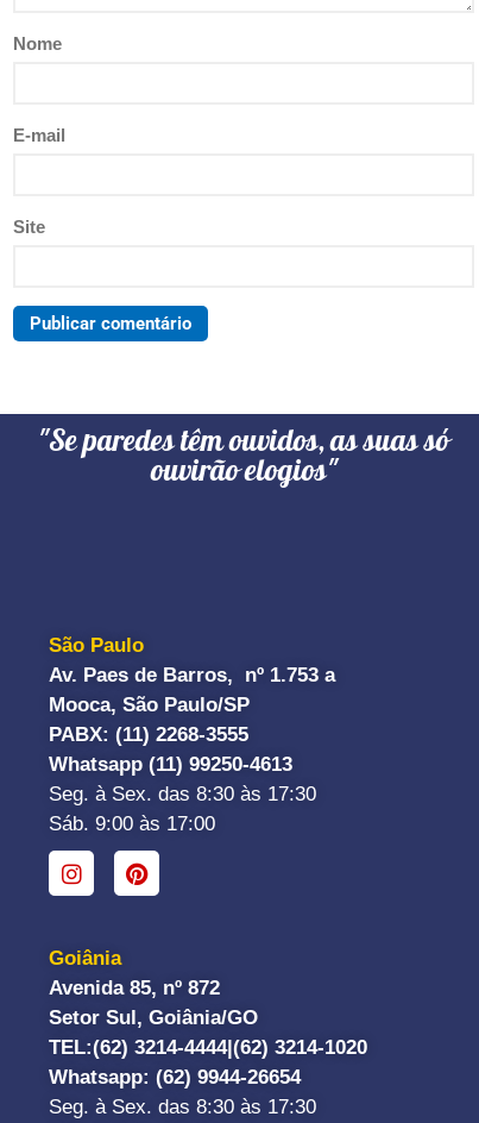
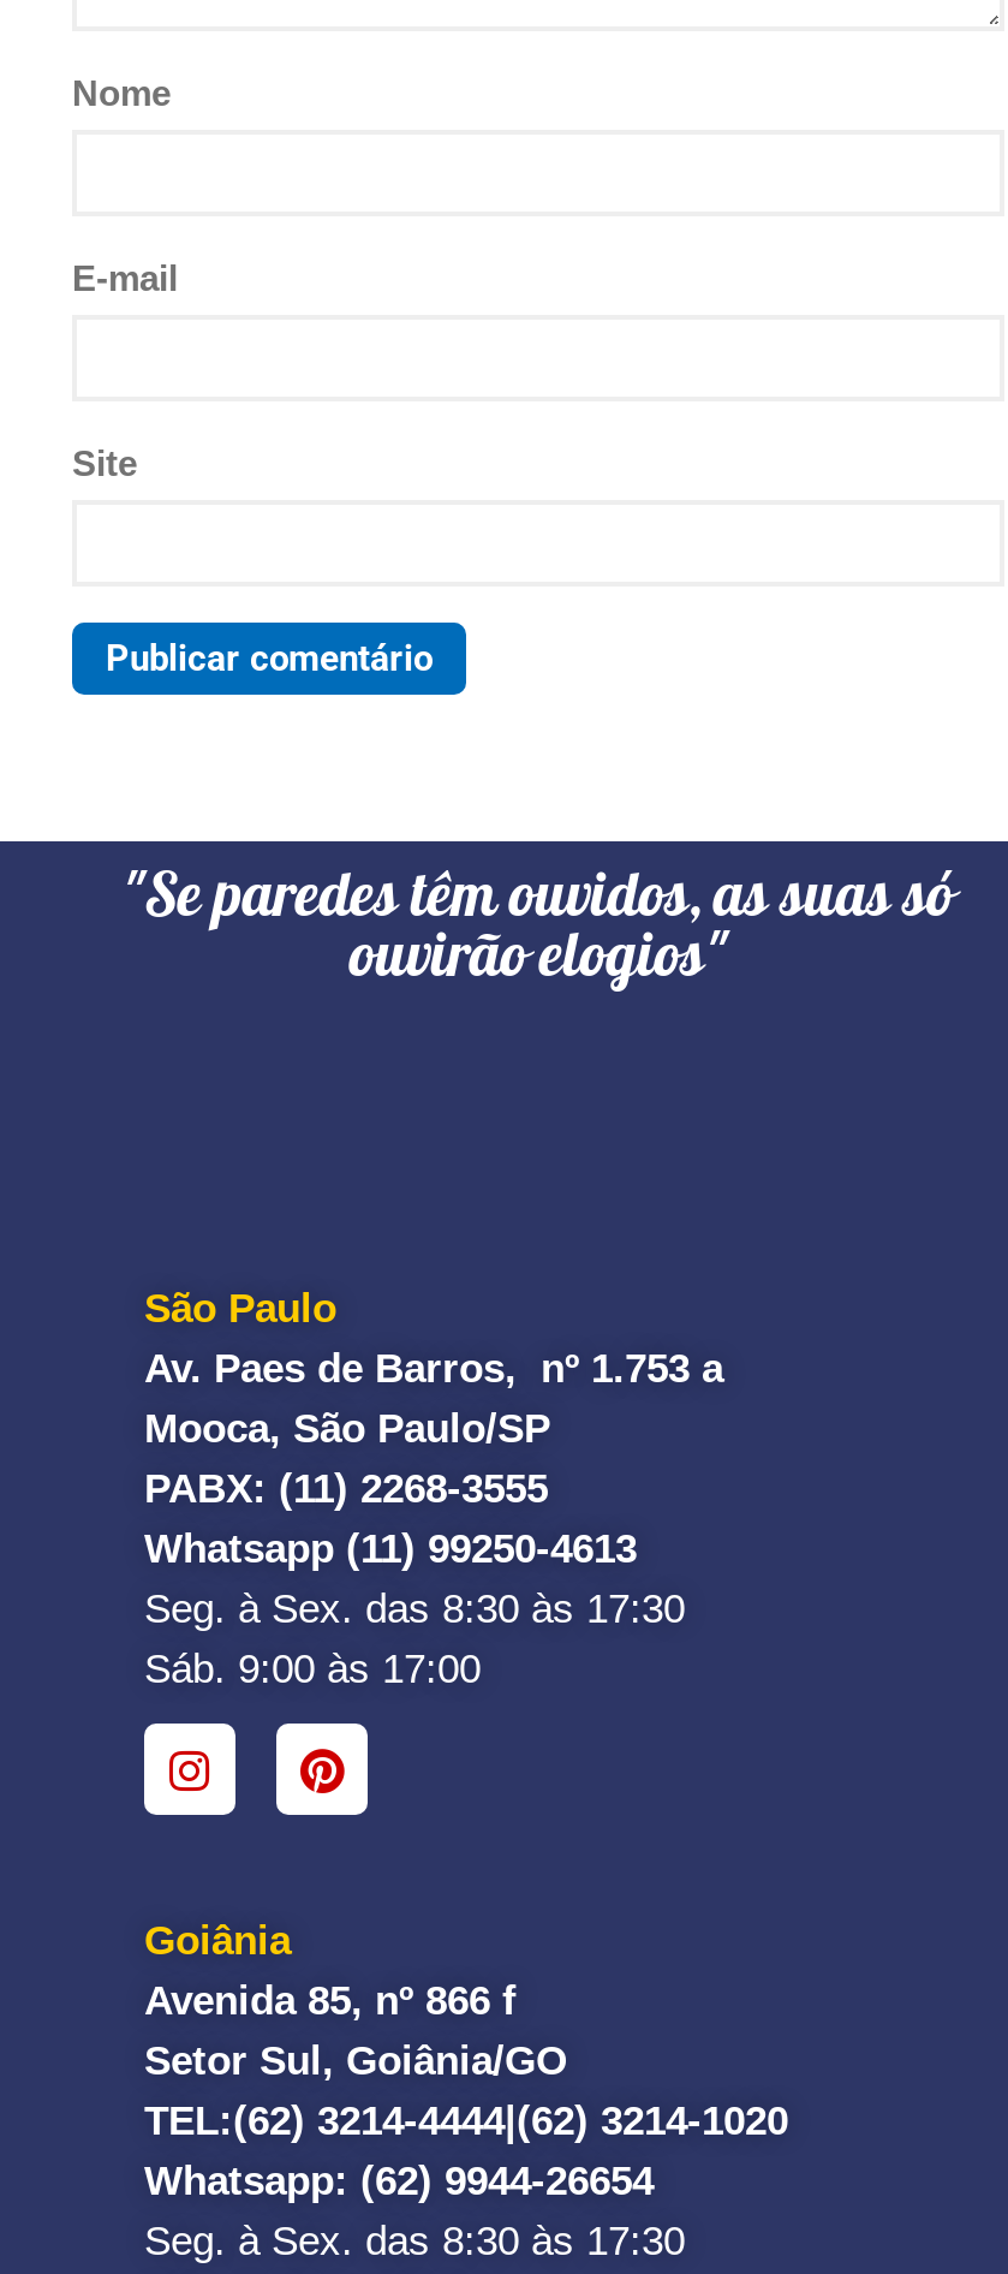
- Avenida 85, nº 872
+ Avenida 85, nº 866 f
